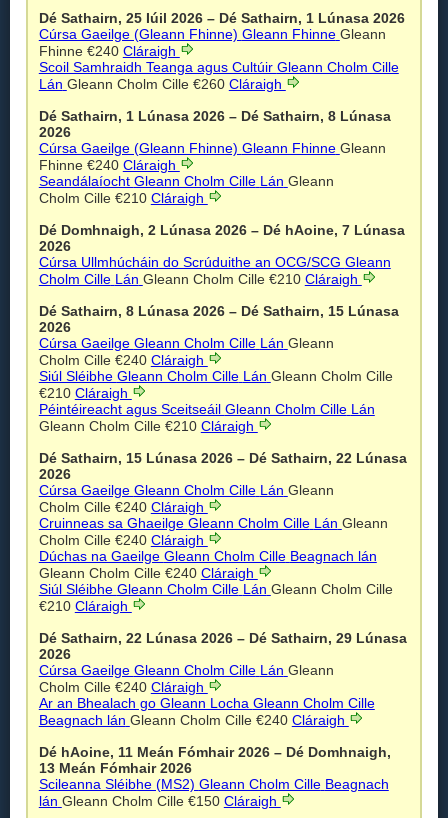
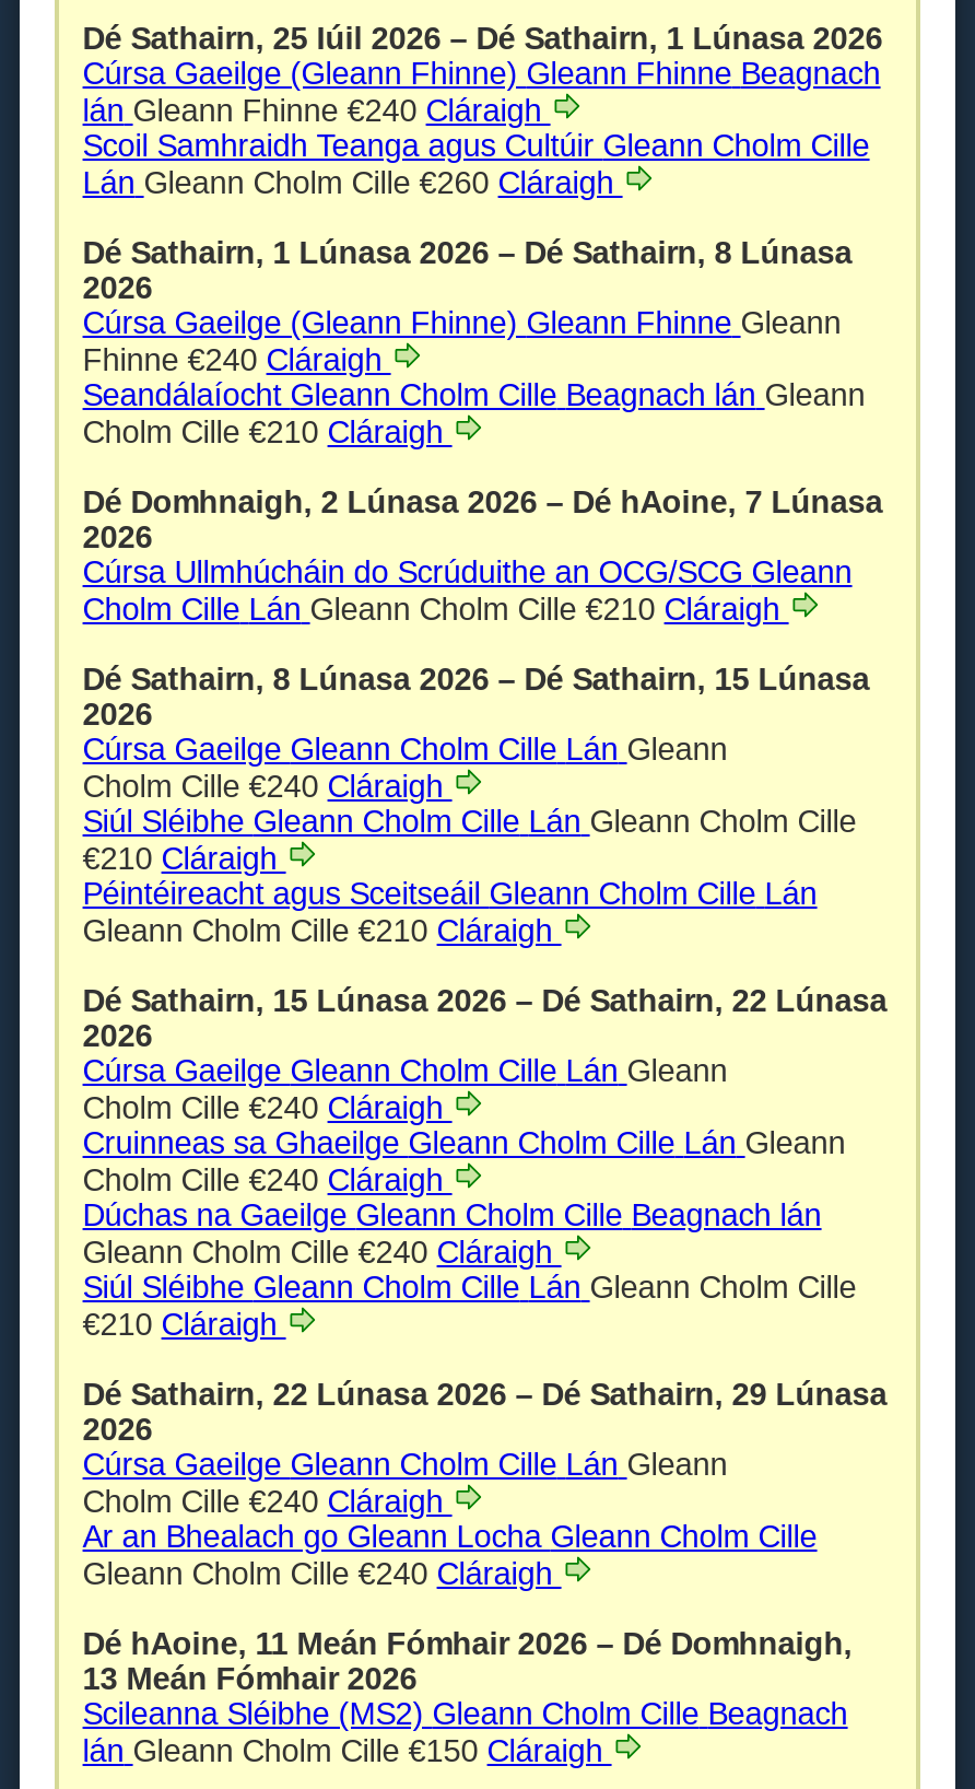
- Cúrsa Gaeilge (Gleann Fhinne) Gleann Fhinne Gleann
- Fhinne €240 Cláraigh
+ Cúrsa Gaeilge (Gleann Fhinne) Gleann Fhinne Beagnach
+ lán Gleann Fhinne €240 Cláraigh

- Seandálaíocht Gleann Cholm Cille Lán Gleann
+ Seandálaíocht Gleann Cholm Cille Beagnach lán Gleann

- Beagnach lán Gleann Cholm Cille €240 Cláraigh
+ Gleann Cholm Cille €240 Cláraigh
